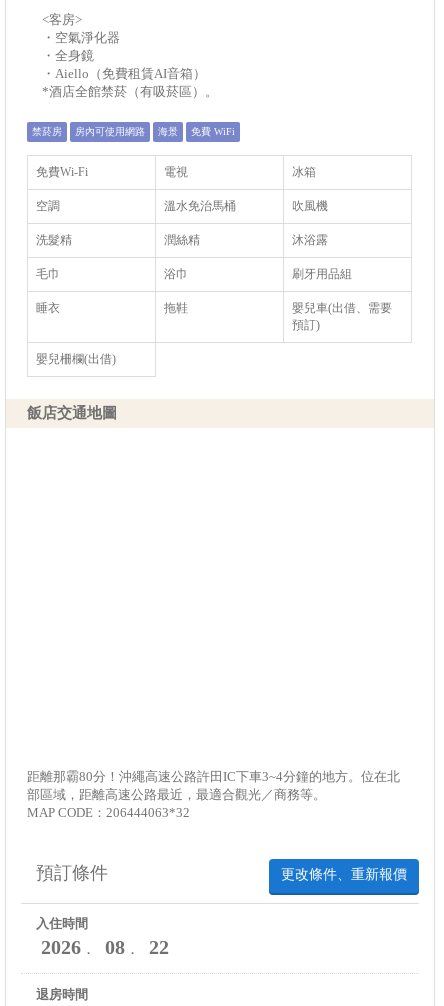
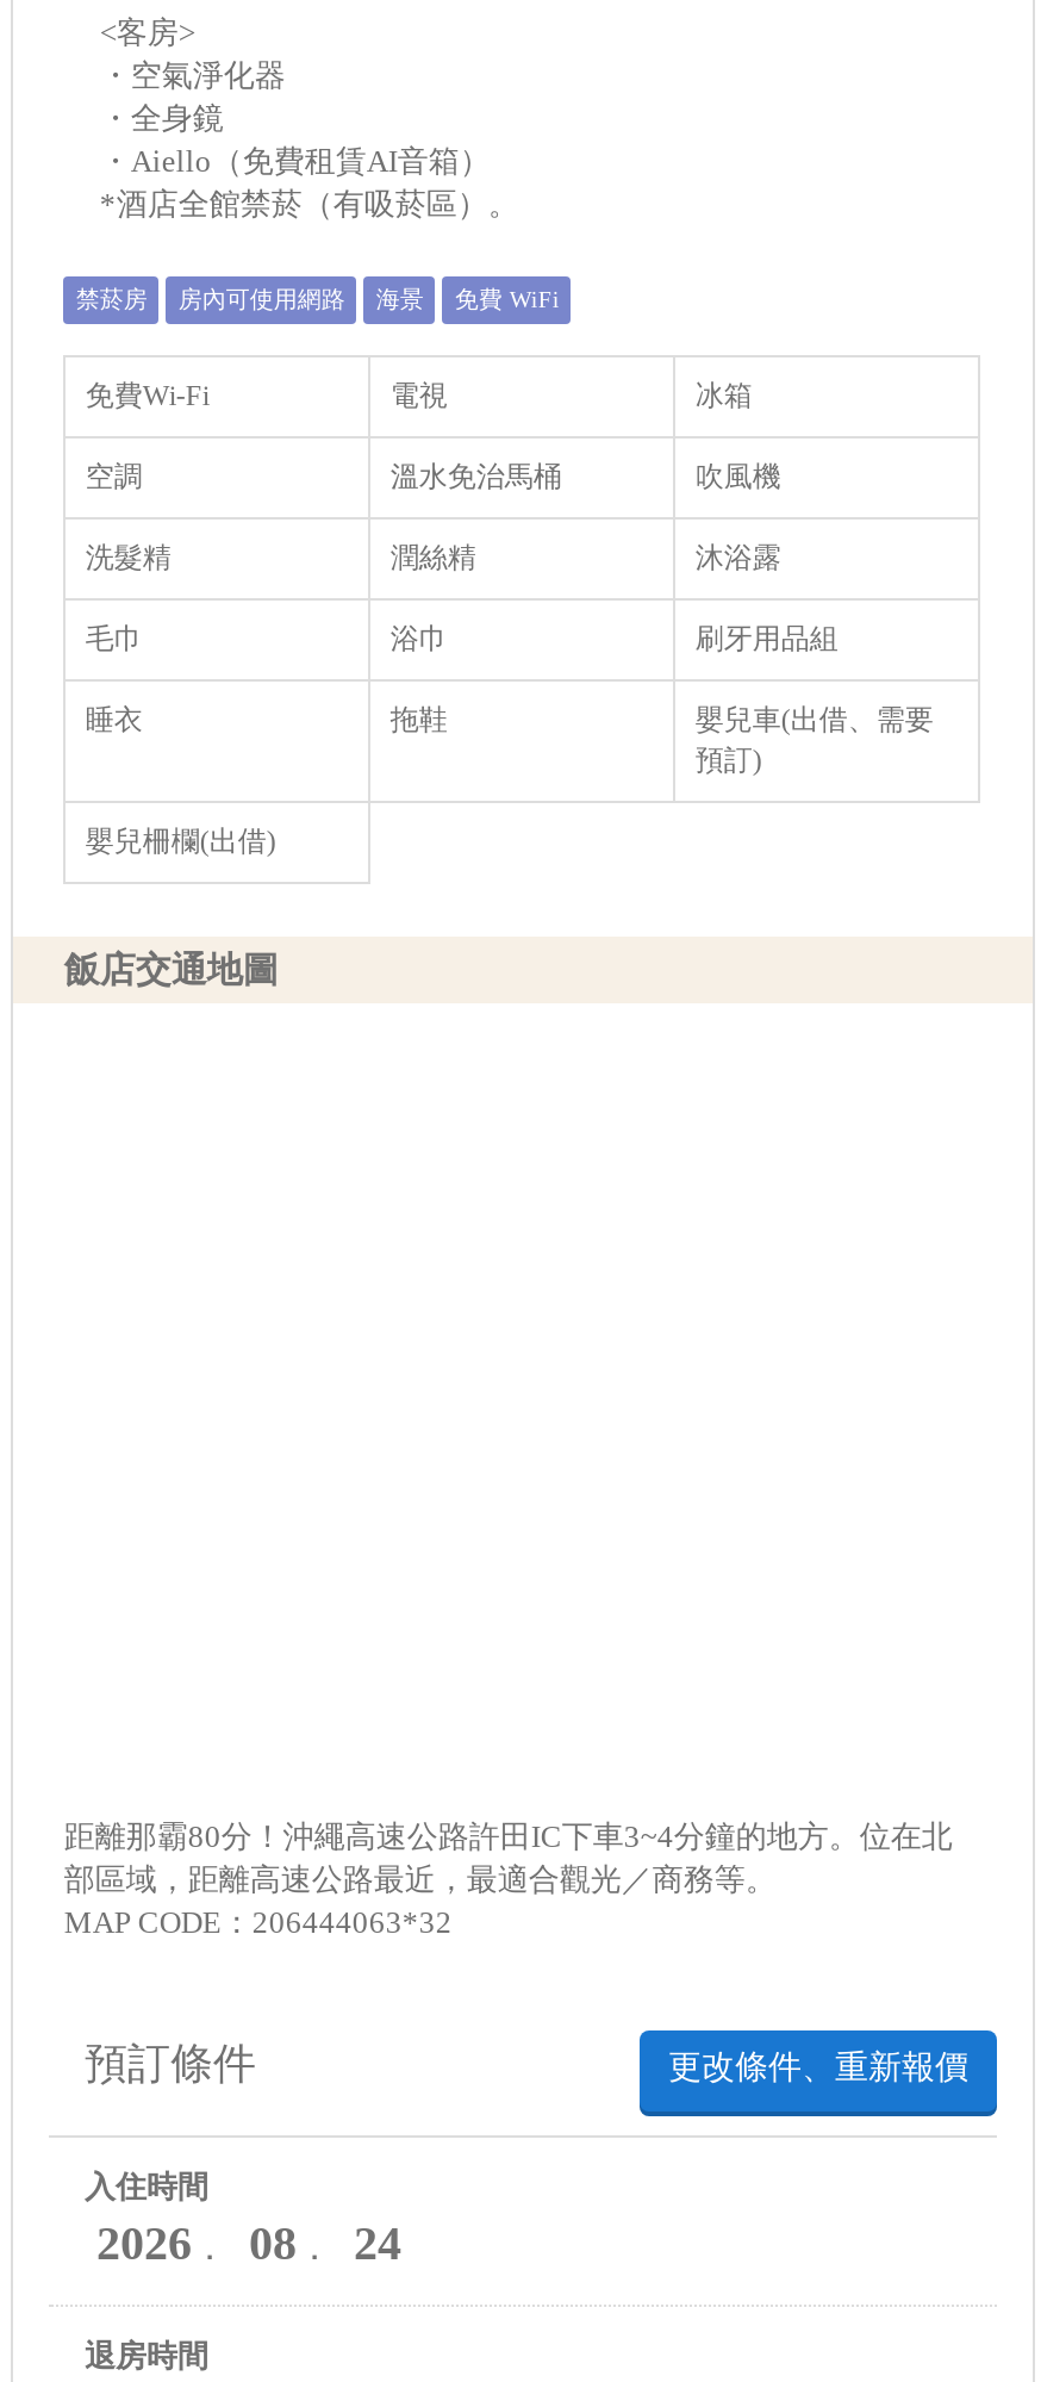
- 2026． 08． 22
+ 2026． 08． 24
